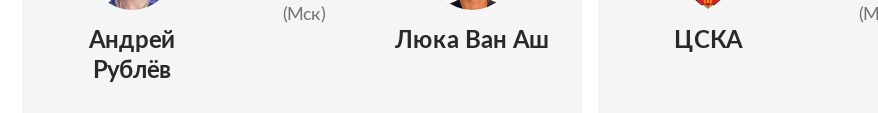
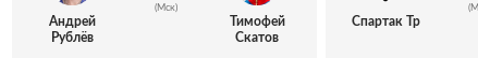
- Люка Ван Аш
+ Тимофей
+ Скатов

- ЦСКА
+ Спартак Тр
